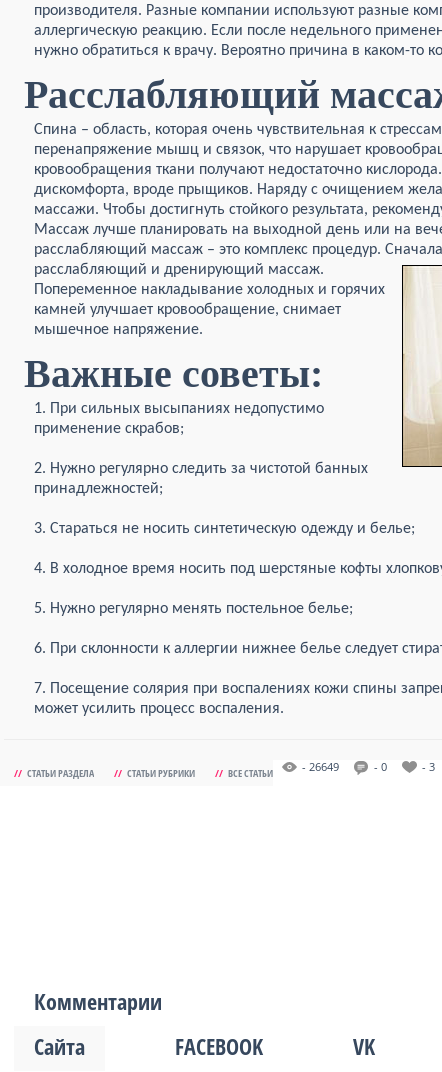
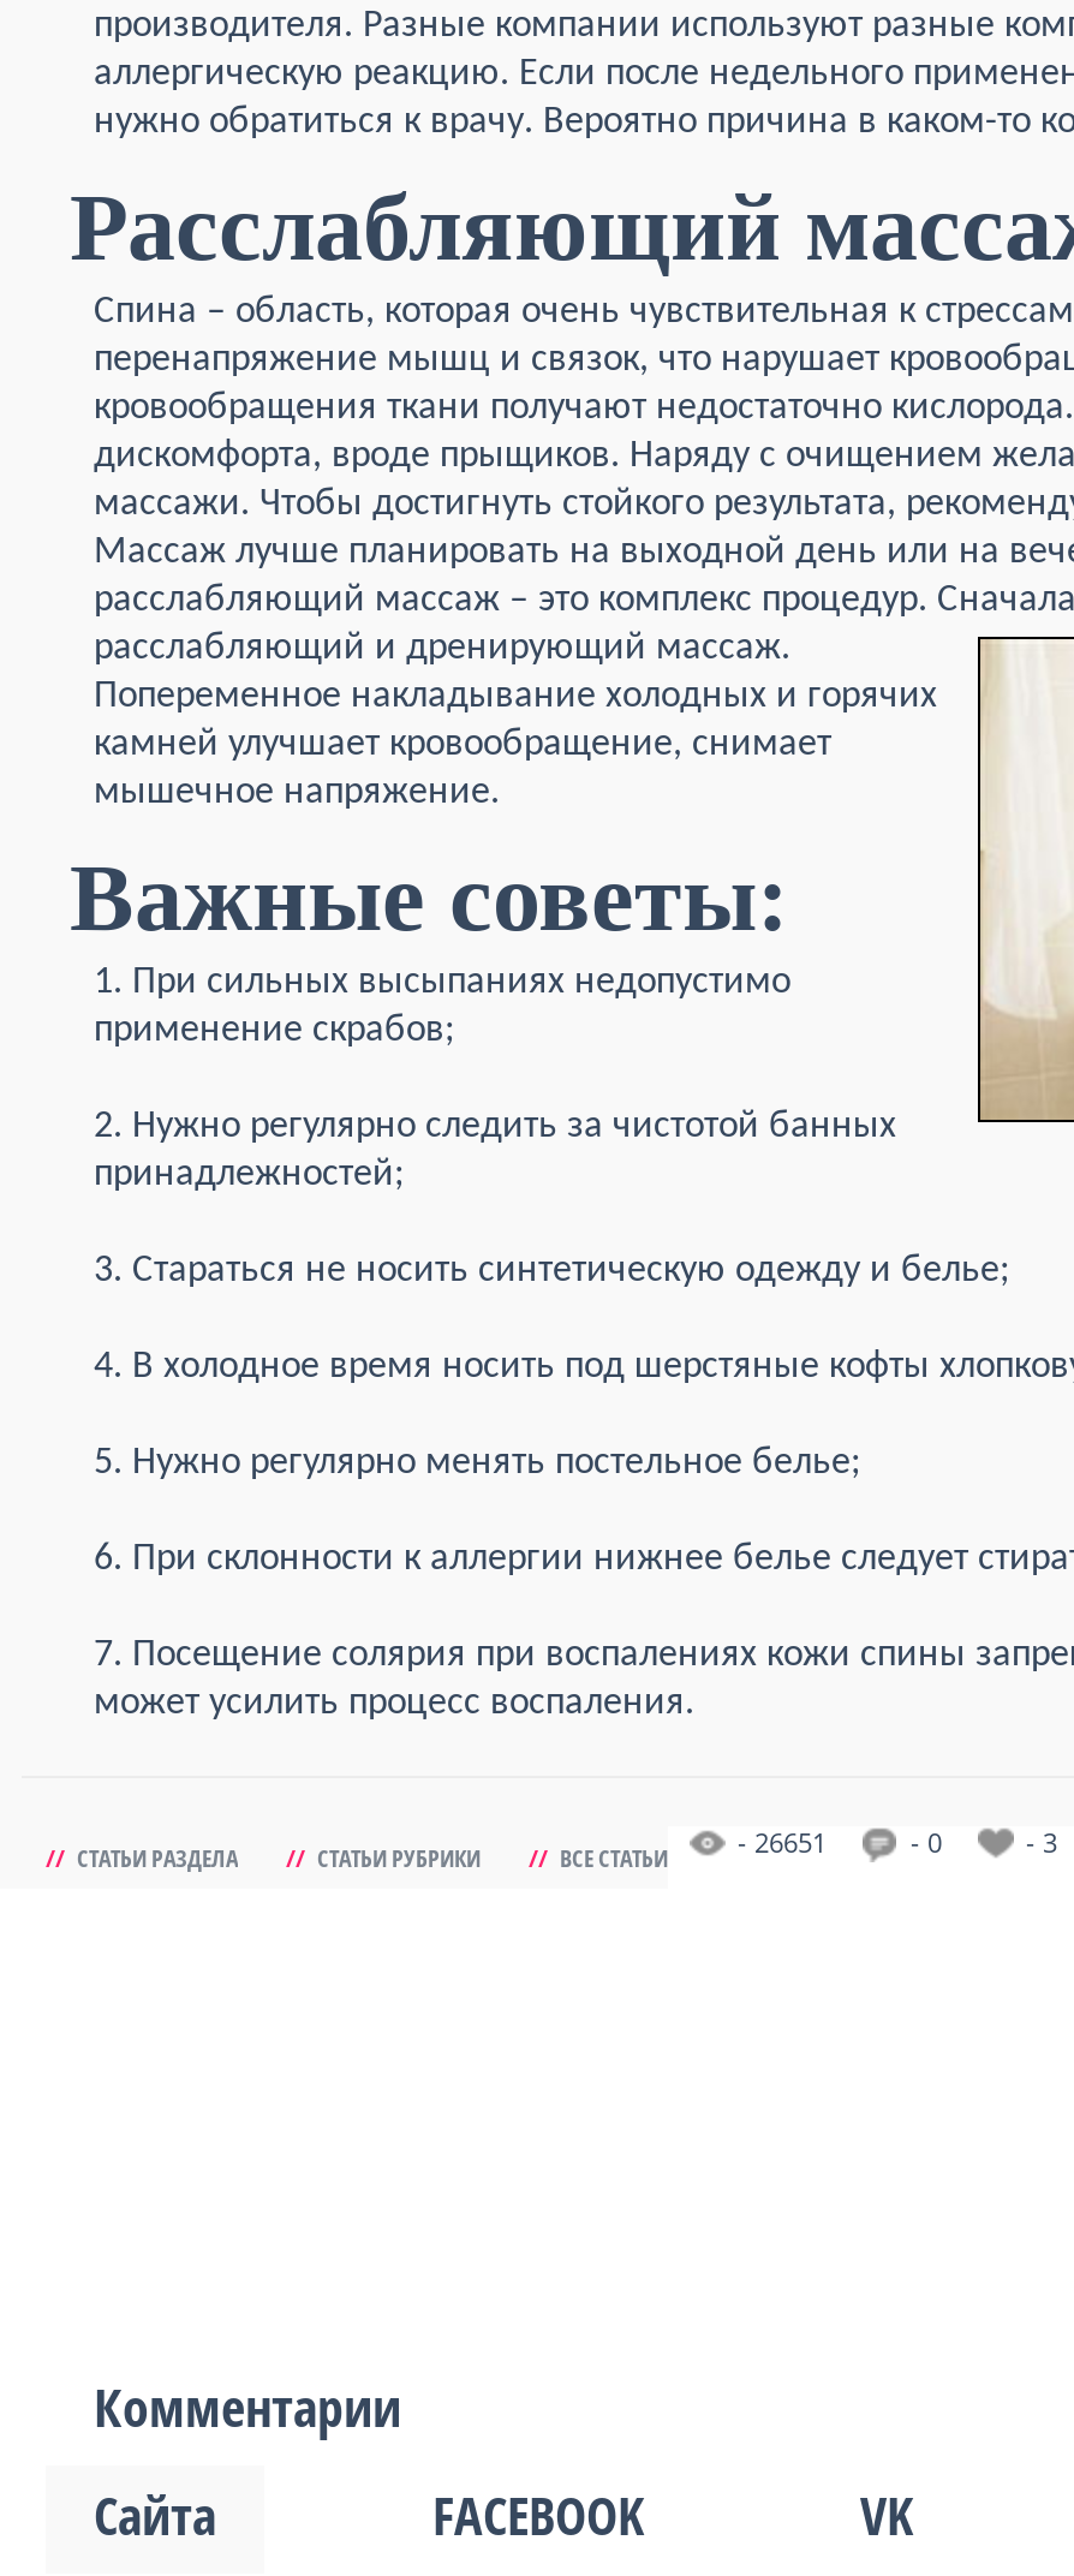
- - 26649
+ - 26651
